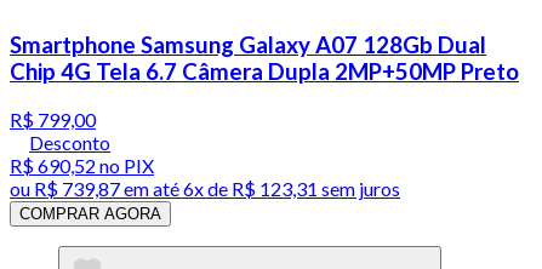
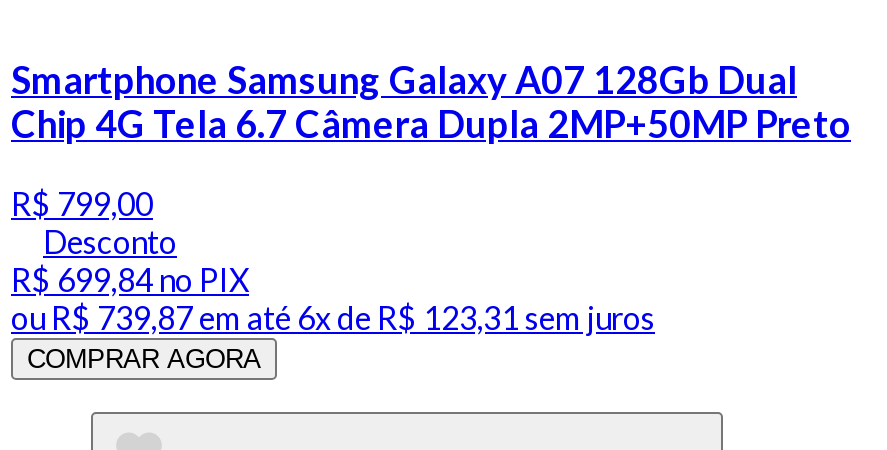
- R$ 690,52 no PIX
+ R$ 699,84 no PIX
